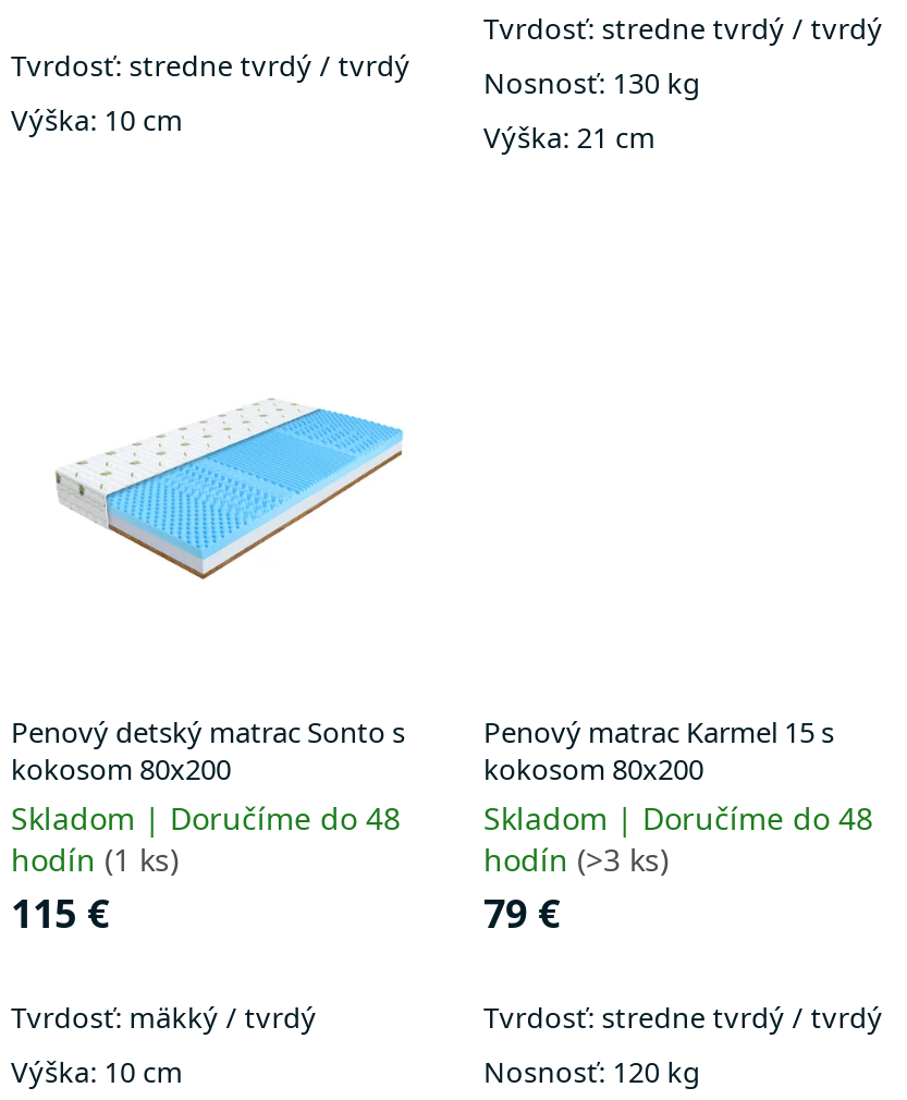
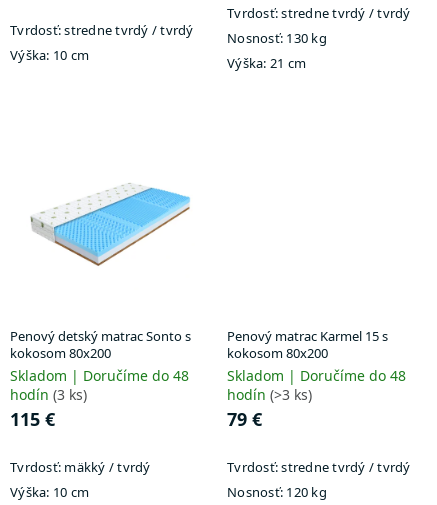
- hodín (1 ks)
+ hodín (3 ks)
